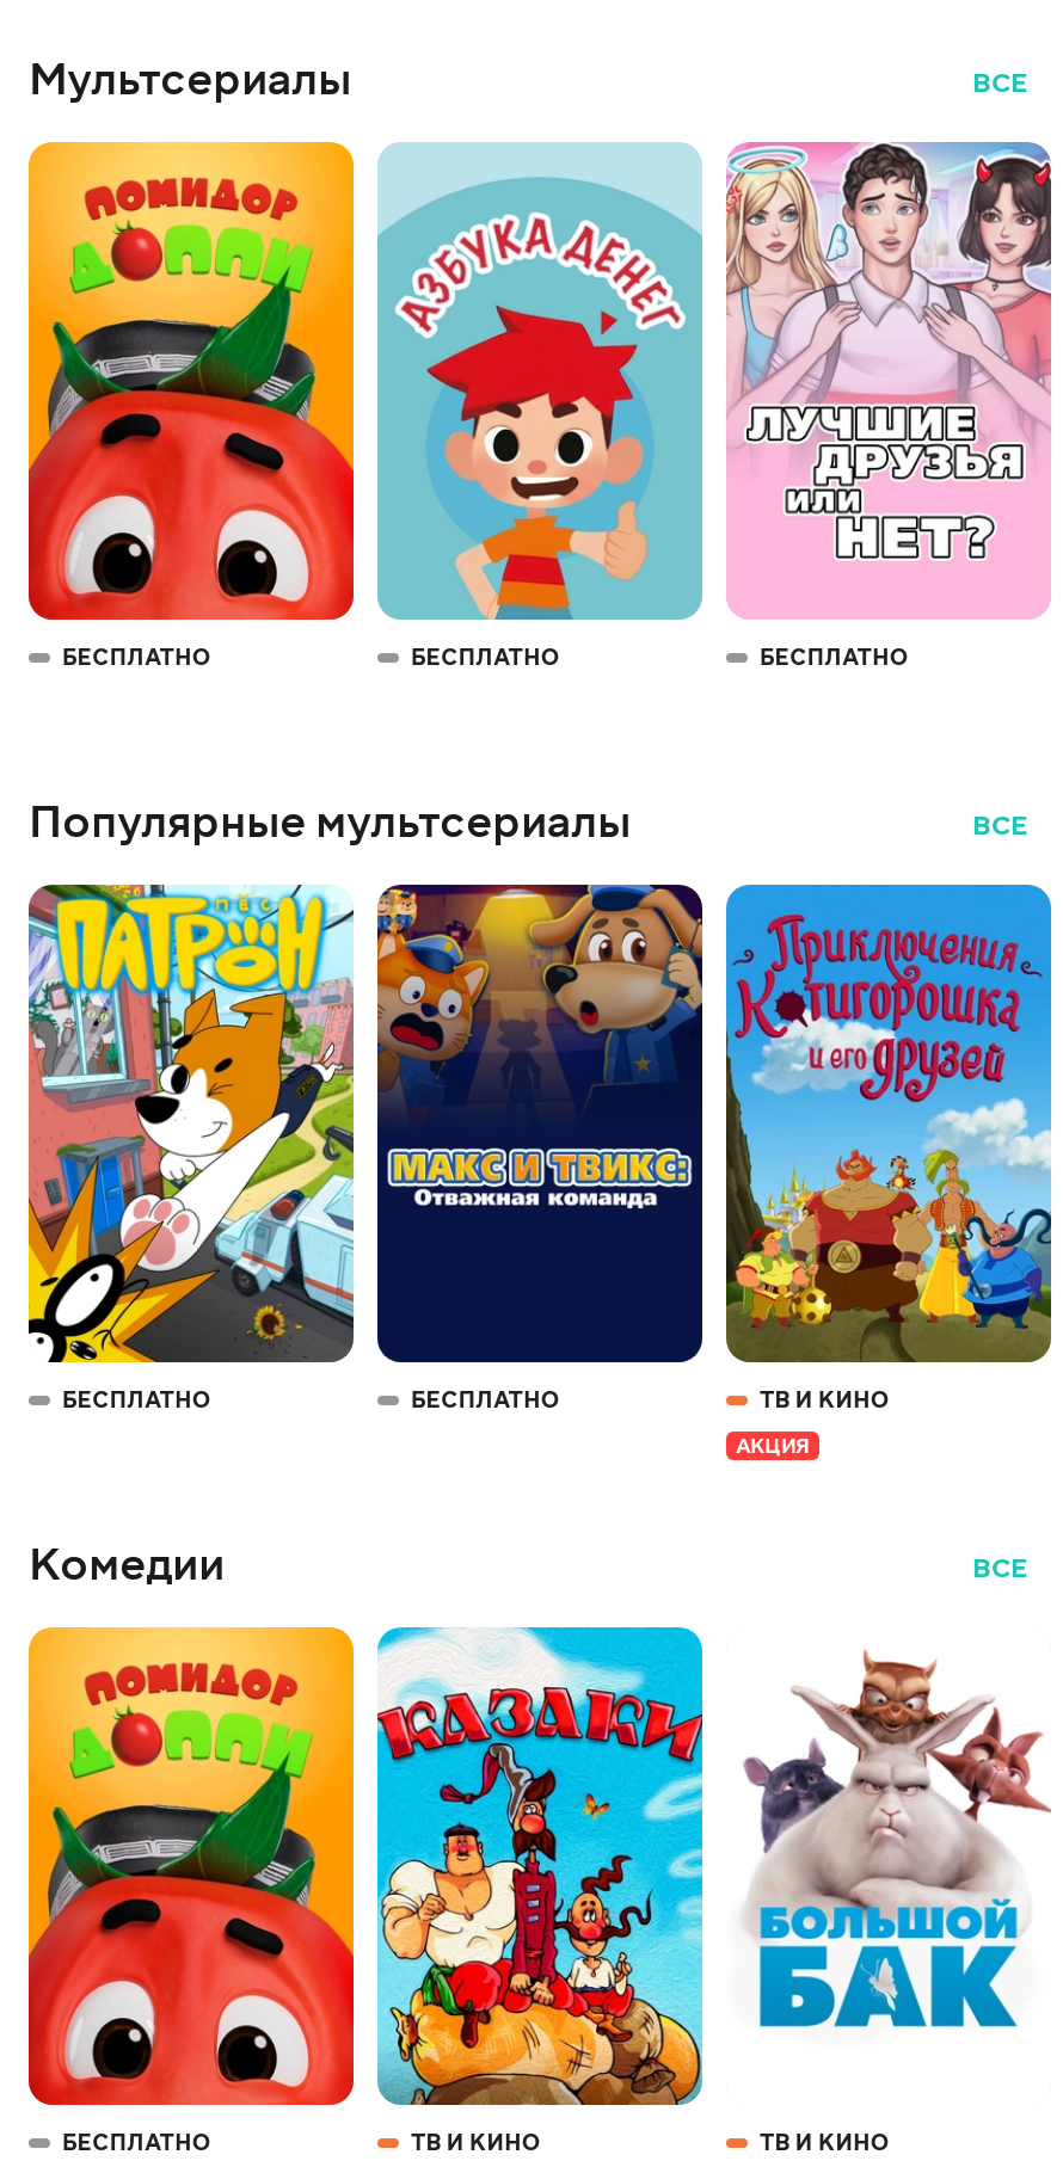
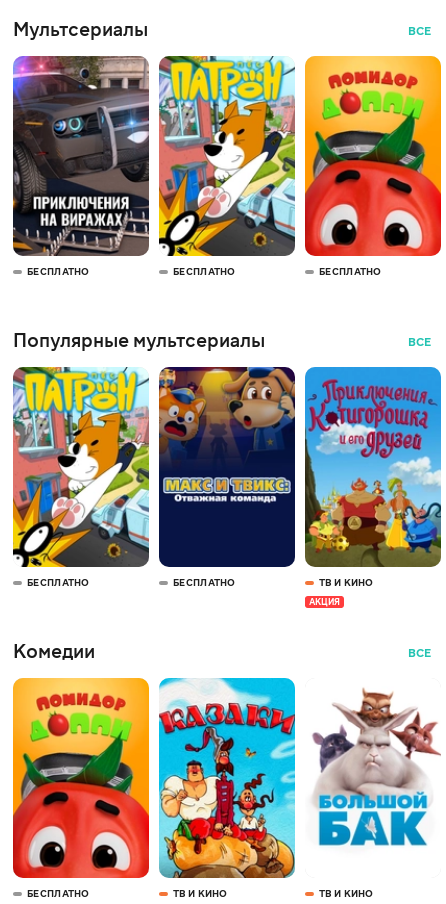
- [image]
+ [image]

- [image]
+ [image]

- [image]
+ [image]
